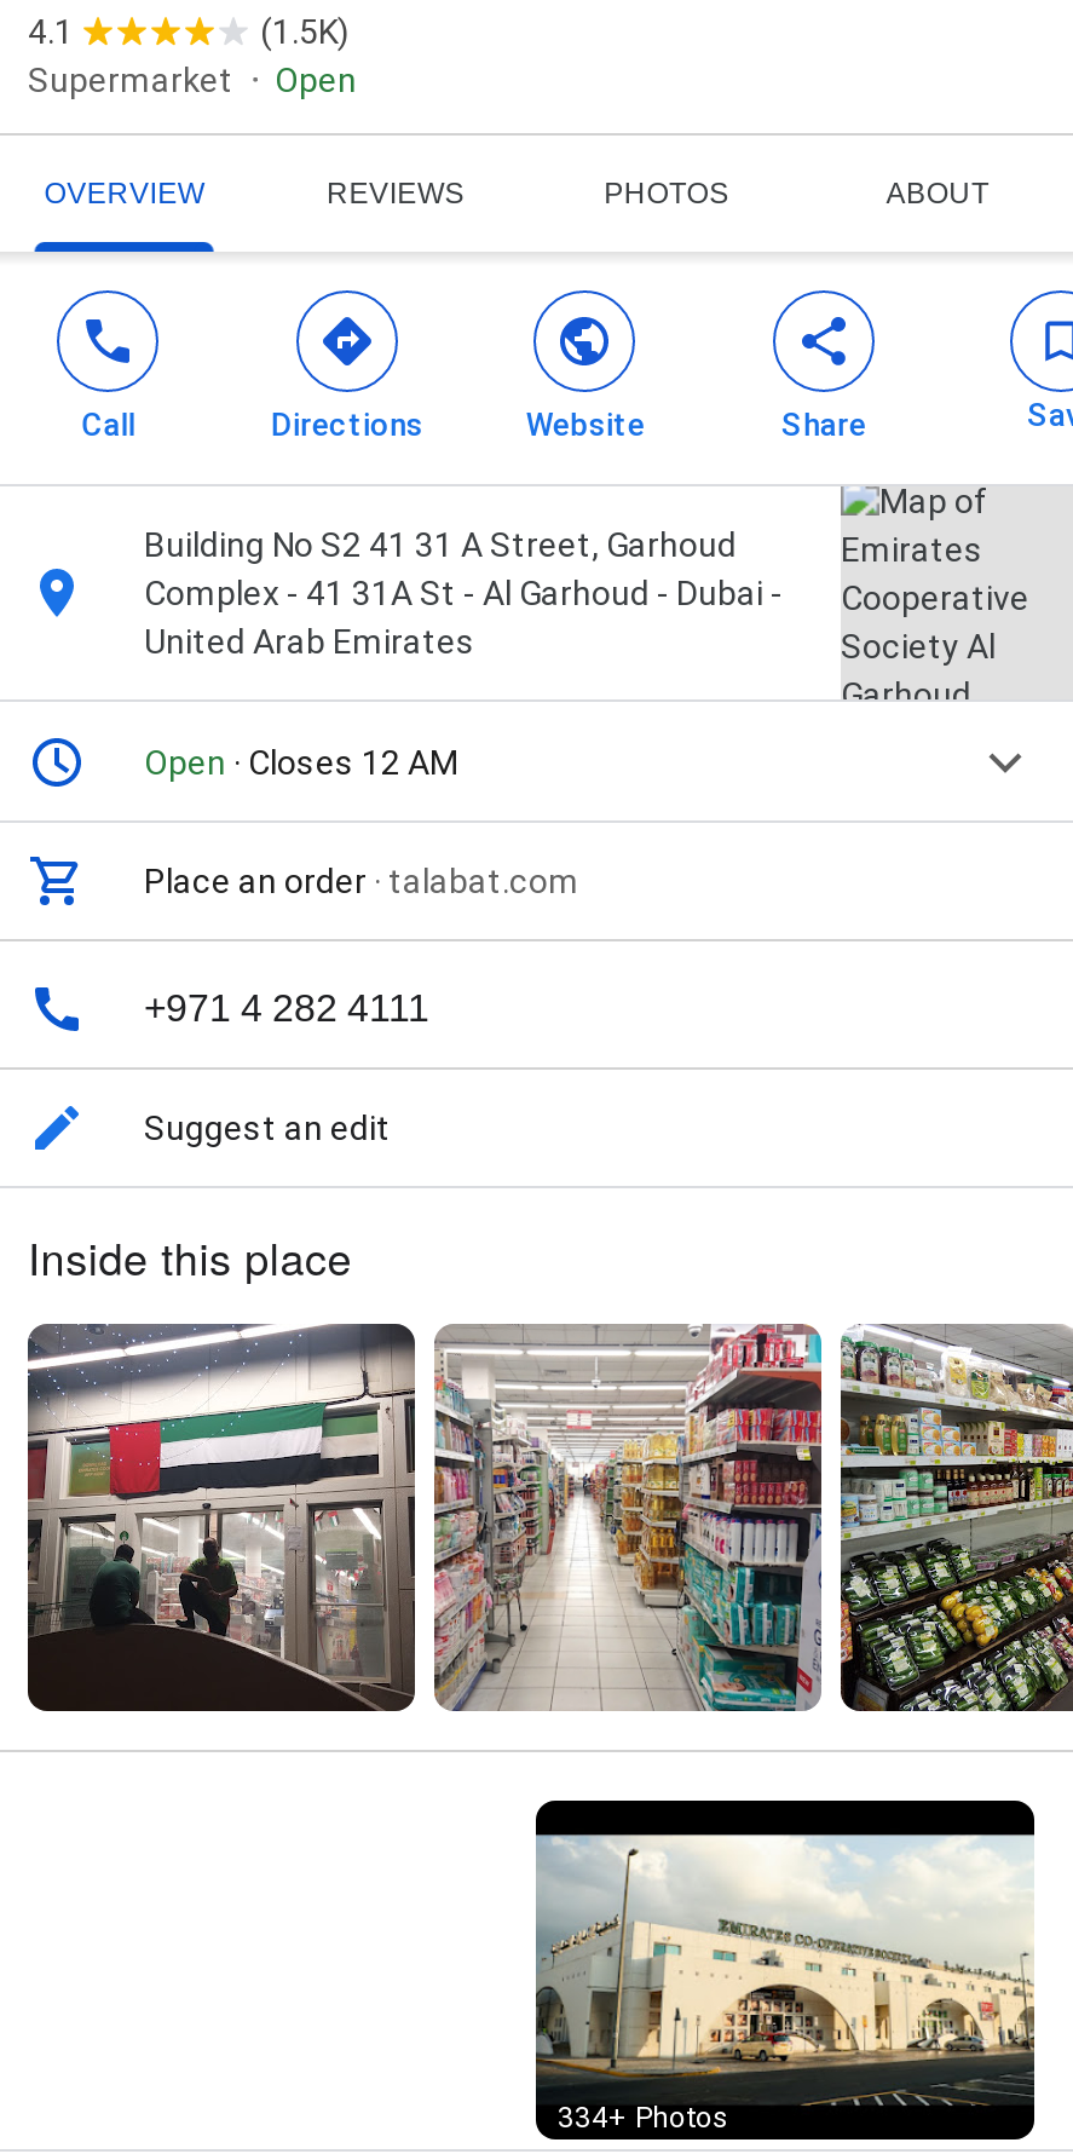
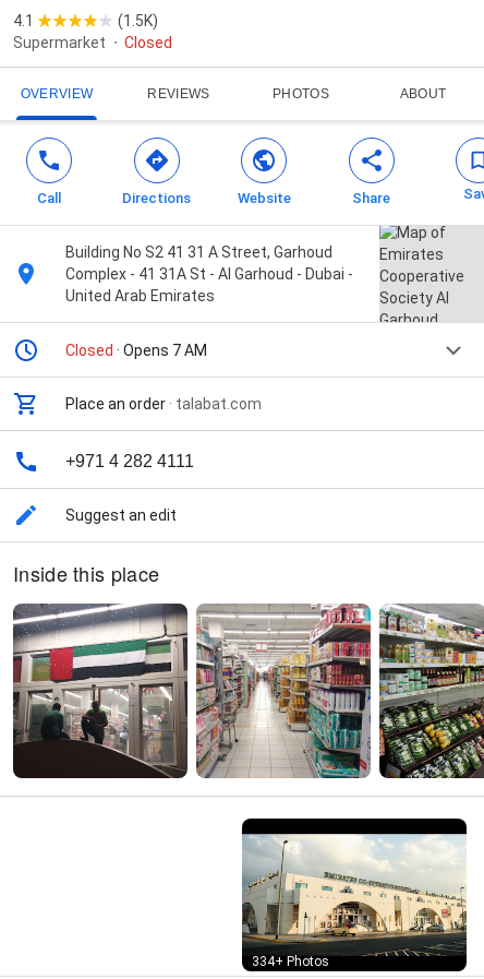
- Open
+ Closed

- Open · Closes 12 AM
+ Closed · Opens 7 AM
